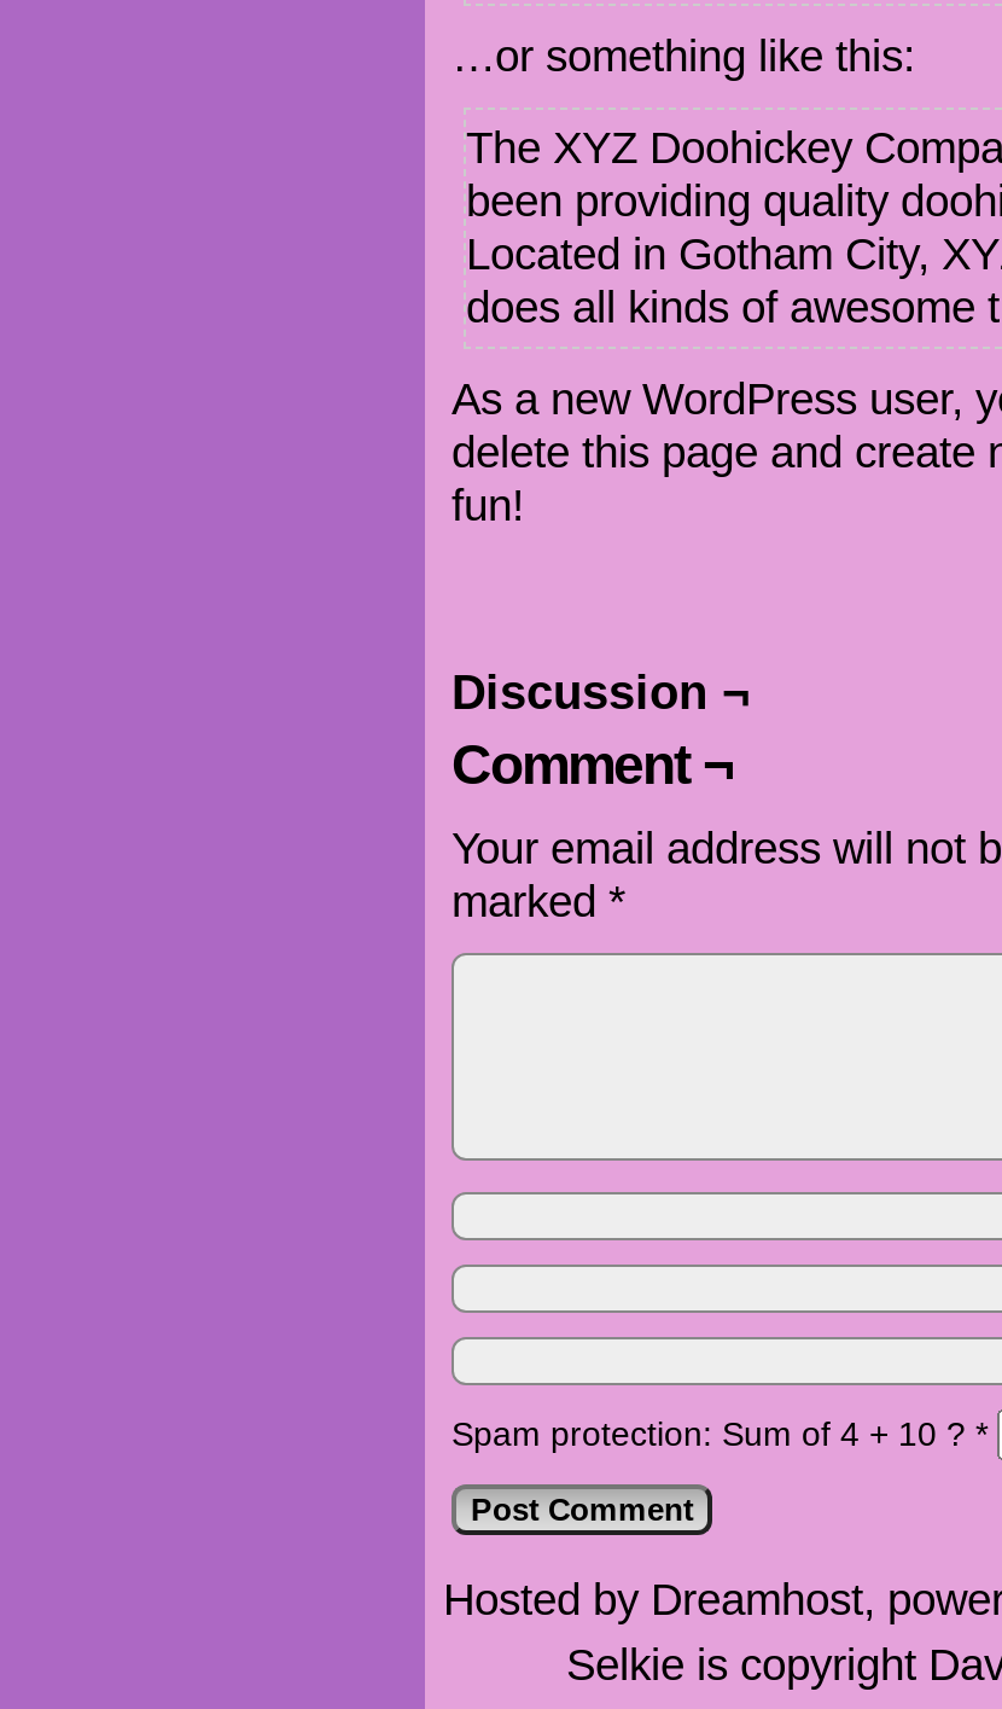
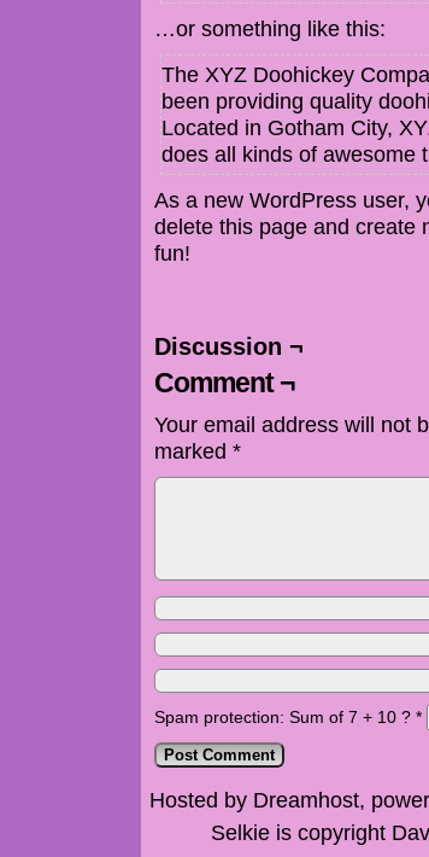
- Spam protection: Sum of 4 + 10 ? *
+ Spam protection: Sum of 7 + 10 ? *
